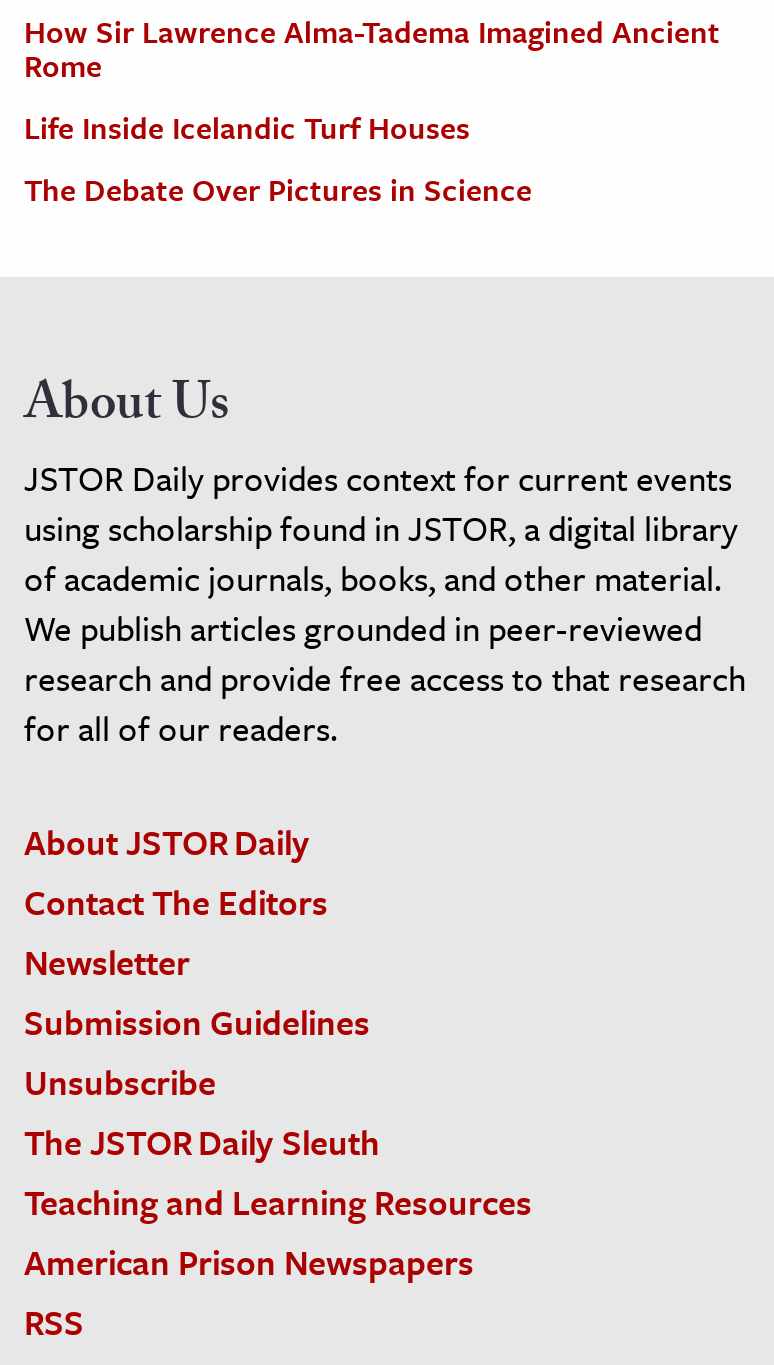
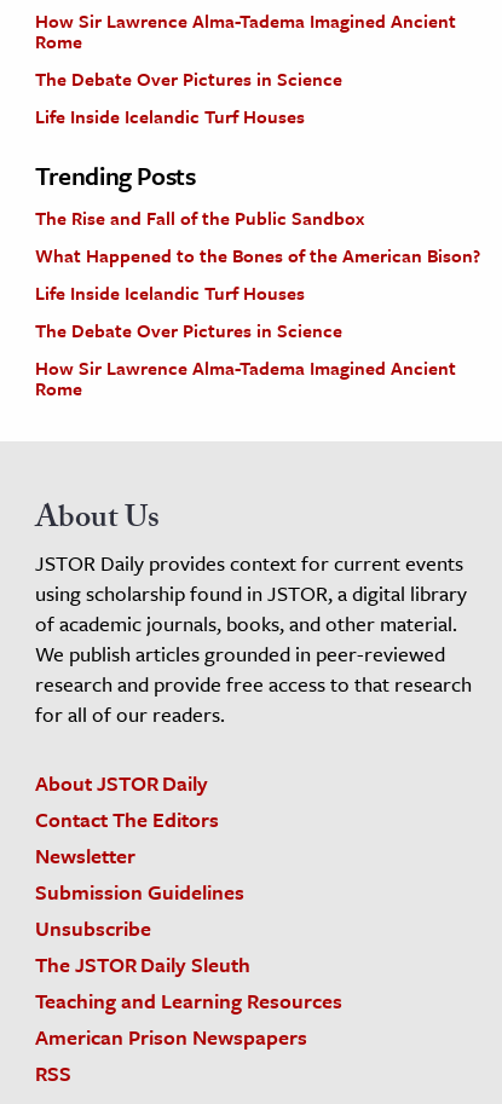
+ The Debate Over Pictures in Science
+ Life Inside Icelandic Turf Houses
+ Trending Posts
+ The Rise and Fall of the Public Sandbox
+ What Happened to the Bones of the American Bison?

+ How Sir Lawrence Alma-Tadema Imagined Ancient
+ Rome
